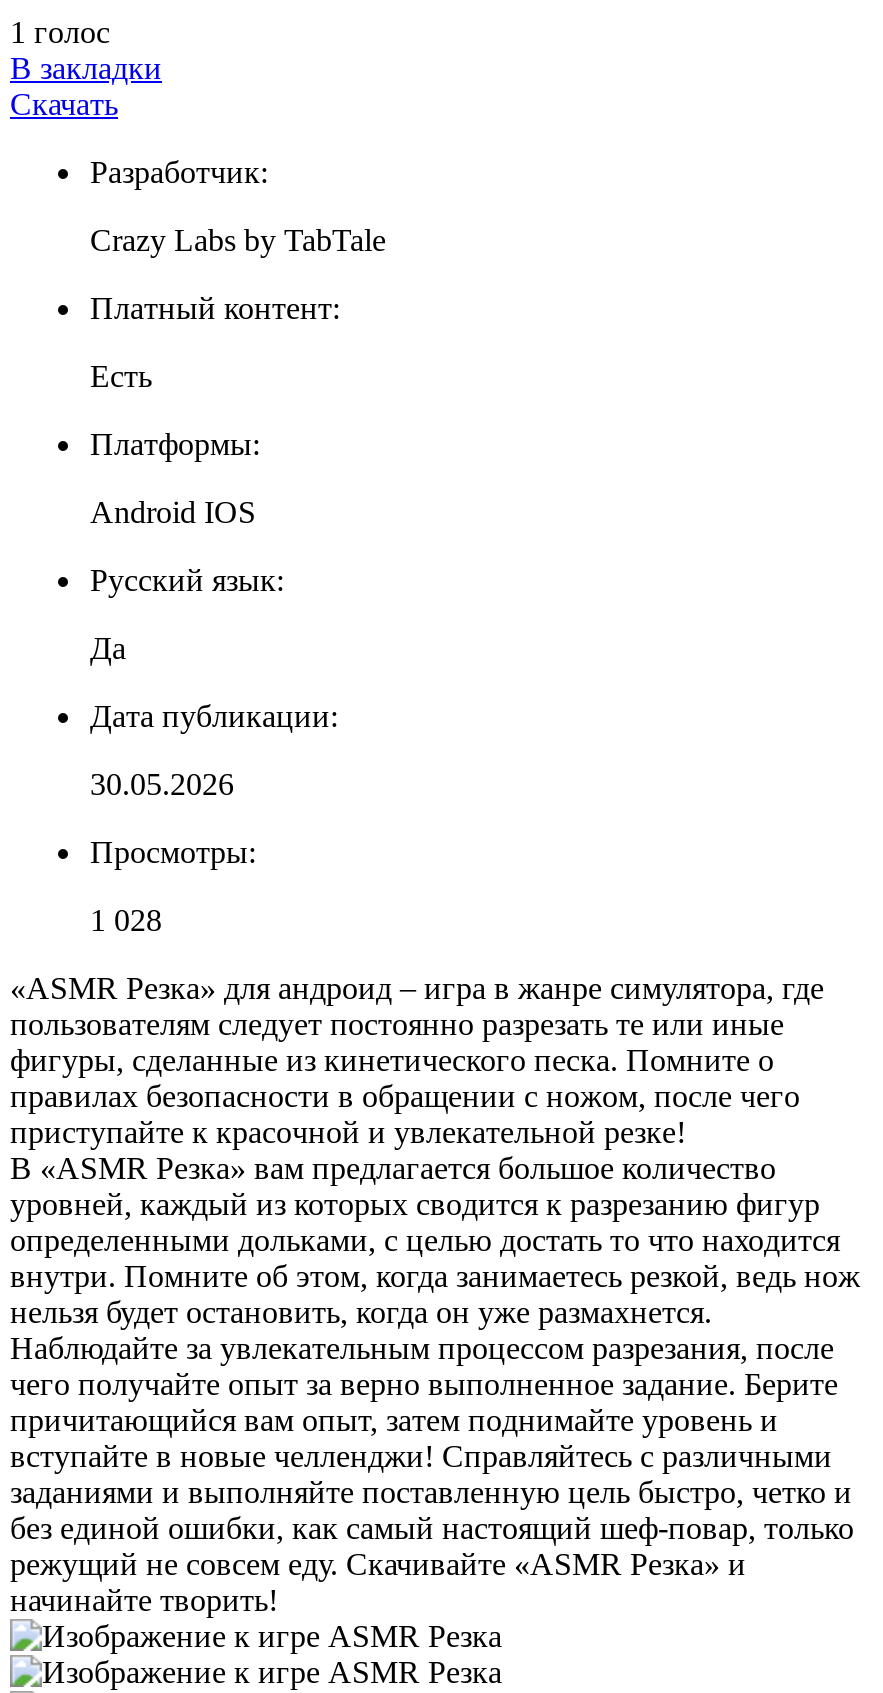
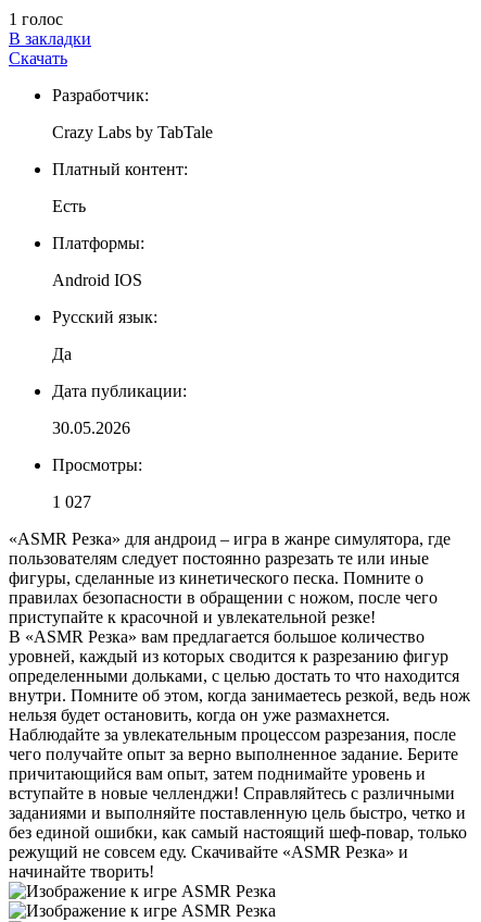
- 1 028
+ 1 027
